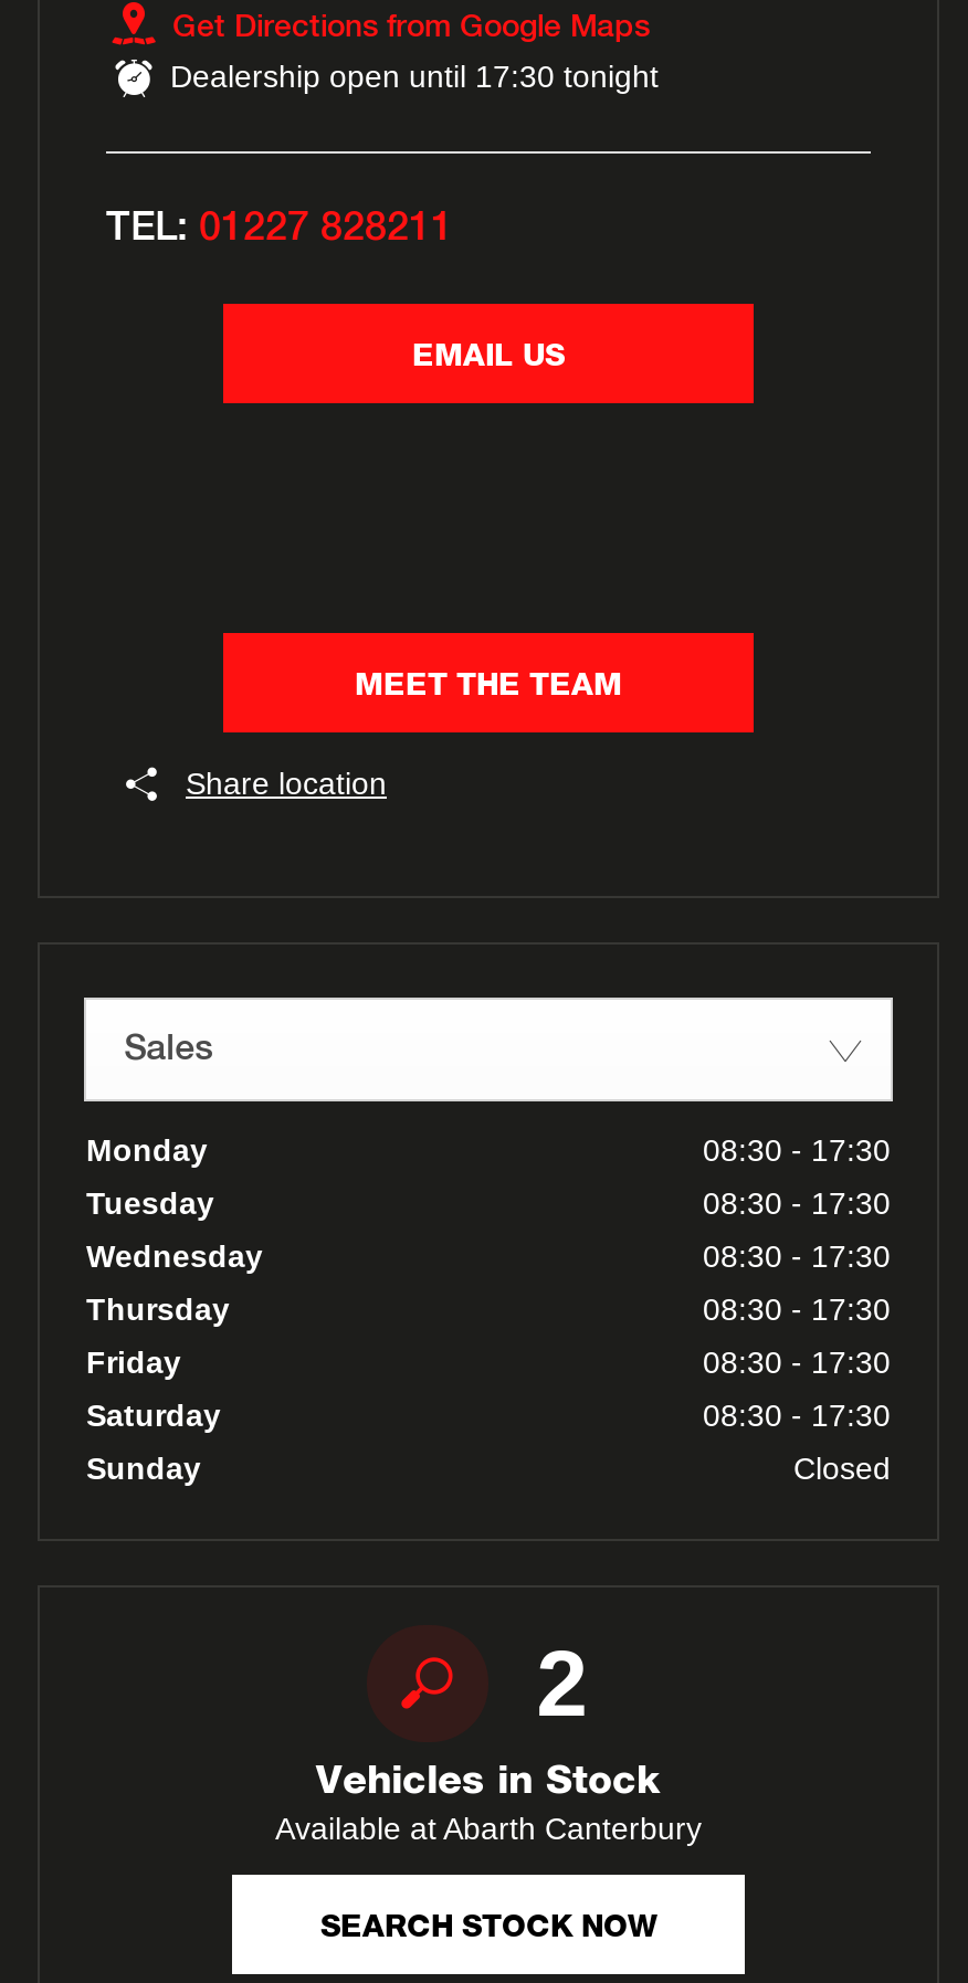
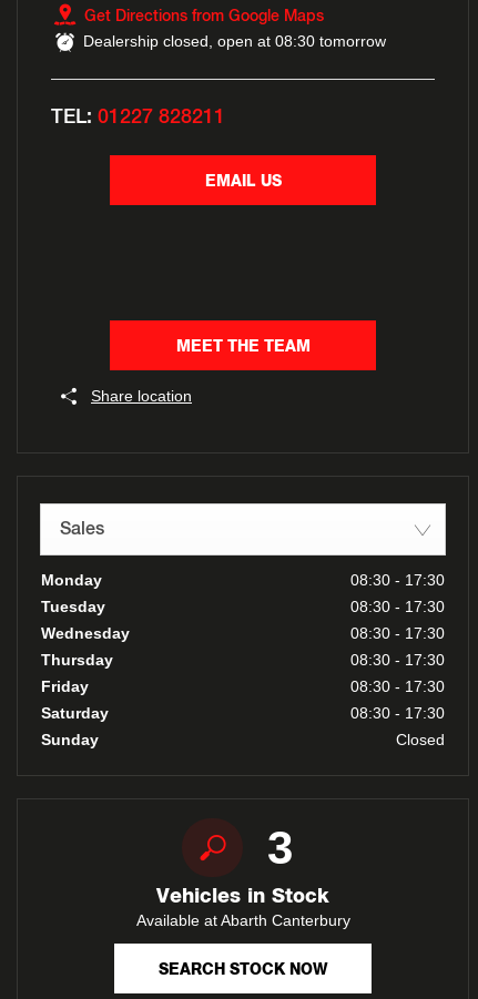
- Dealership open until 17:30 tonight
+ Dealership closed, open at 08:30 tomorrow

- 2
+ 3
